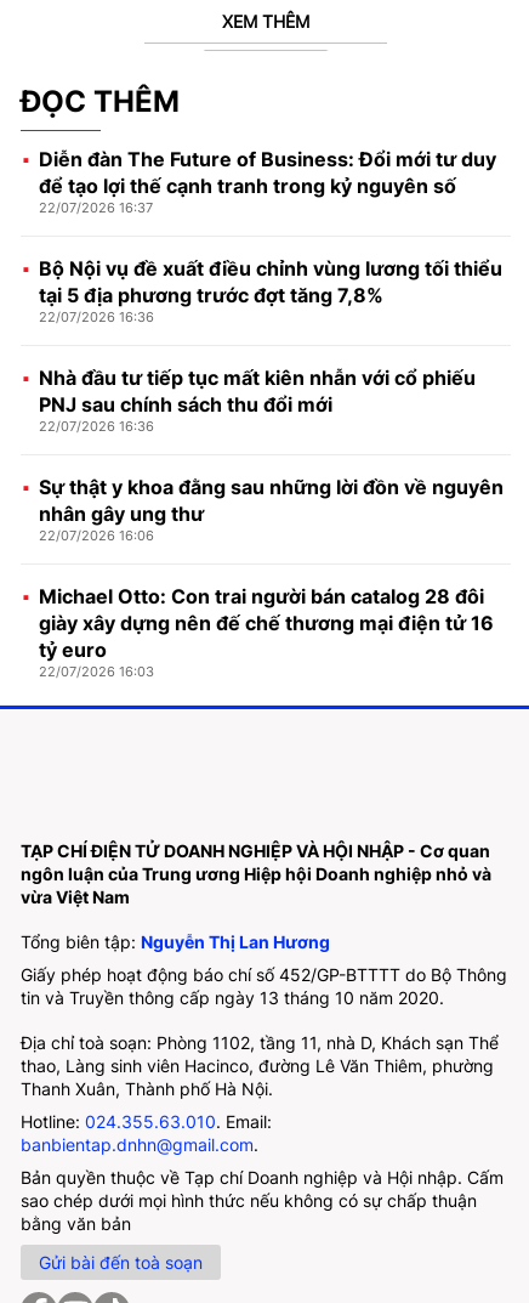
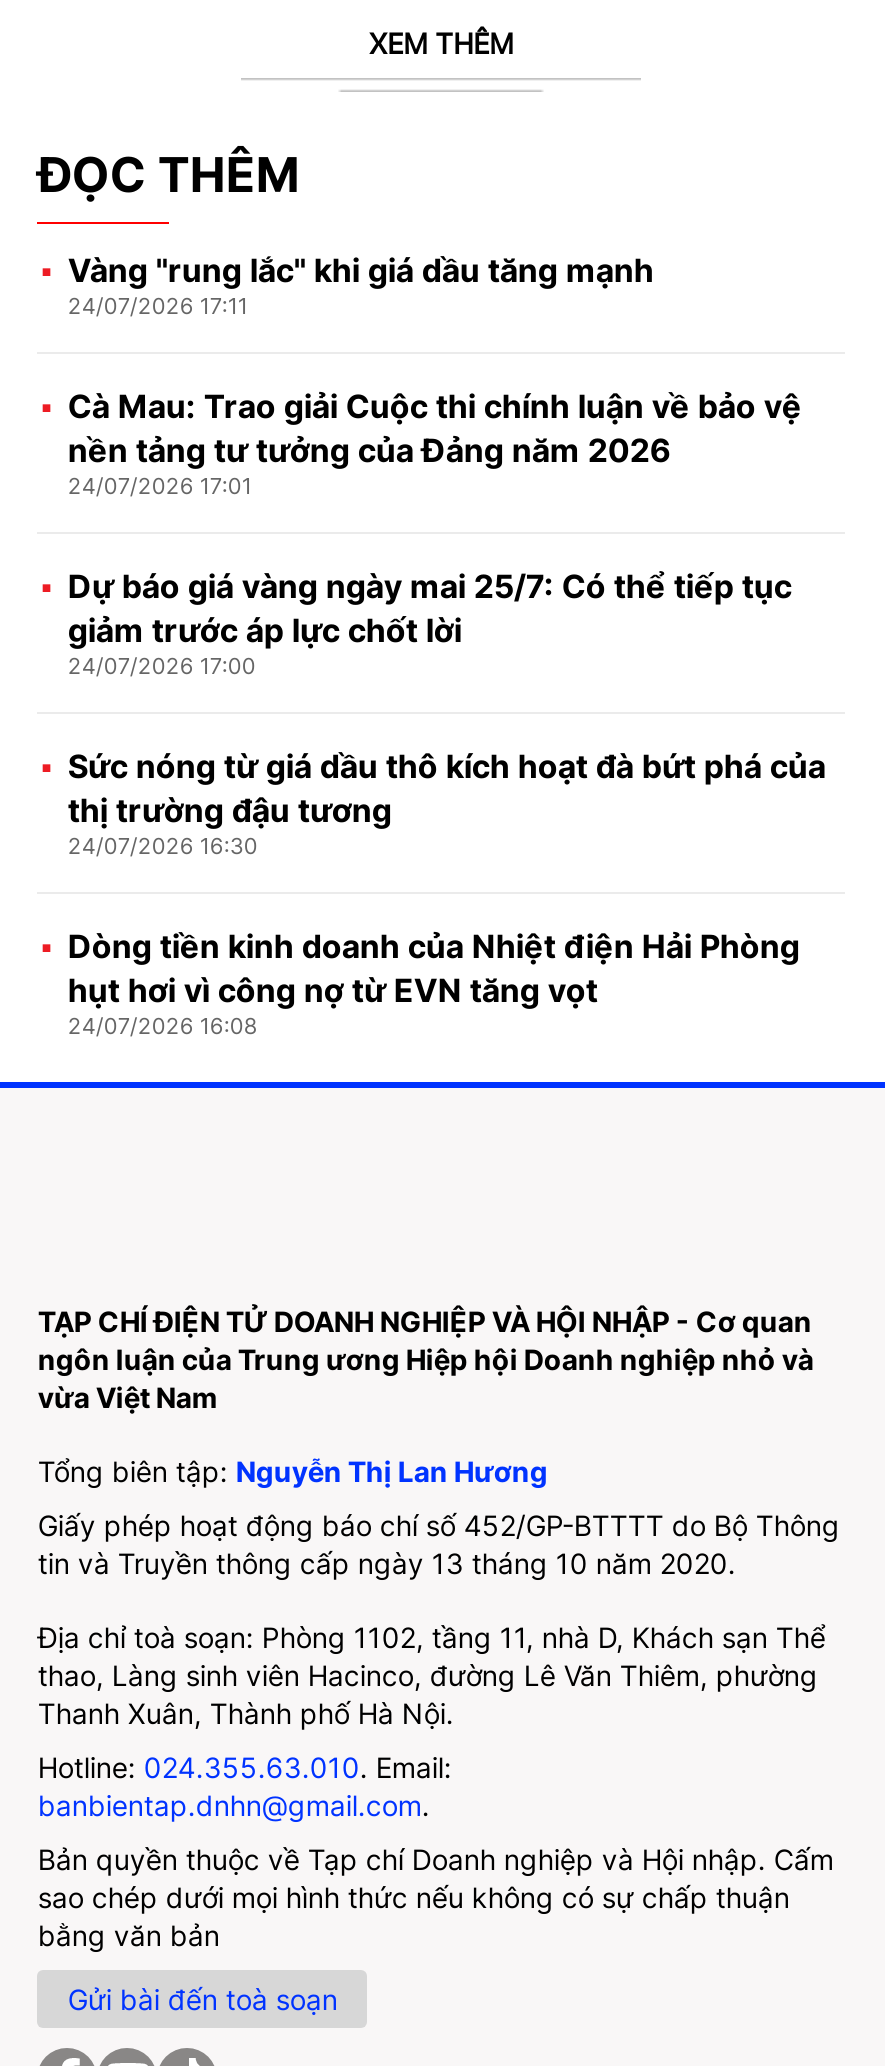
- Diễn đàn The Future of Business: Đổi mới tư duy
- để tạo lợi thế cạnh tranh trong kỷ nguyên số
- 22/07/2026 16:37
+ Vàng "rung lắc" khi giá dầu tăng mạnh
+ 24/07/2026 17:11

- Bộ Nội vụ đề xuất điều chỉnh vùng lương tối thiểu
- tại 5 địa phương trước đợt tăng 7,8%
- 22/07/2026 16:36
+ Cà Mau: Trao giải Cuộc thi chính luận về bảo vệ
+ nền tảng tư tưởng của Đảng năm 2026
+ 24/07/2026 17:01

- Nhà đầu tư tiếp tục mất kiên nhẫn với cổ phiếu
- PNJ sau chính sách thu đổi mới
- 22/07/2026 16:36
+ Dự báo giá vàng ngày mai 25/7: Có thể tiếp tục
+ giảm trước áp lực chốt lời
+ 24/07/2026 17:00

- Sự thật y khoa đằng sau những lời đồn về nguyên
- nhân gây ung thư
- 22/07/2026 16:06
+ Sức nóng từ giá dầu thô kích hoạt đà bứt phá của
+ thị trường đậu tương
+ 24/07/2026 16:30

- Michael Otto: Con trai người bán catalog 28 đôi
- giày xây dựng nên đế chế thương mại điện tử 16
- tỷ euro
- 22/07/2026 16:03
+ Dòng tiền kinh doanh của Nhiệt điện Hải Phòng
+ hụt hơi vì công nợ từ EVN tăng vọt
+ 24/07/2026 16:08
